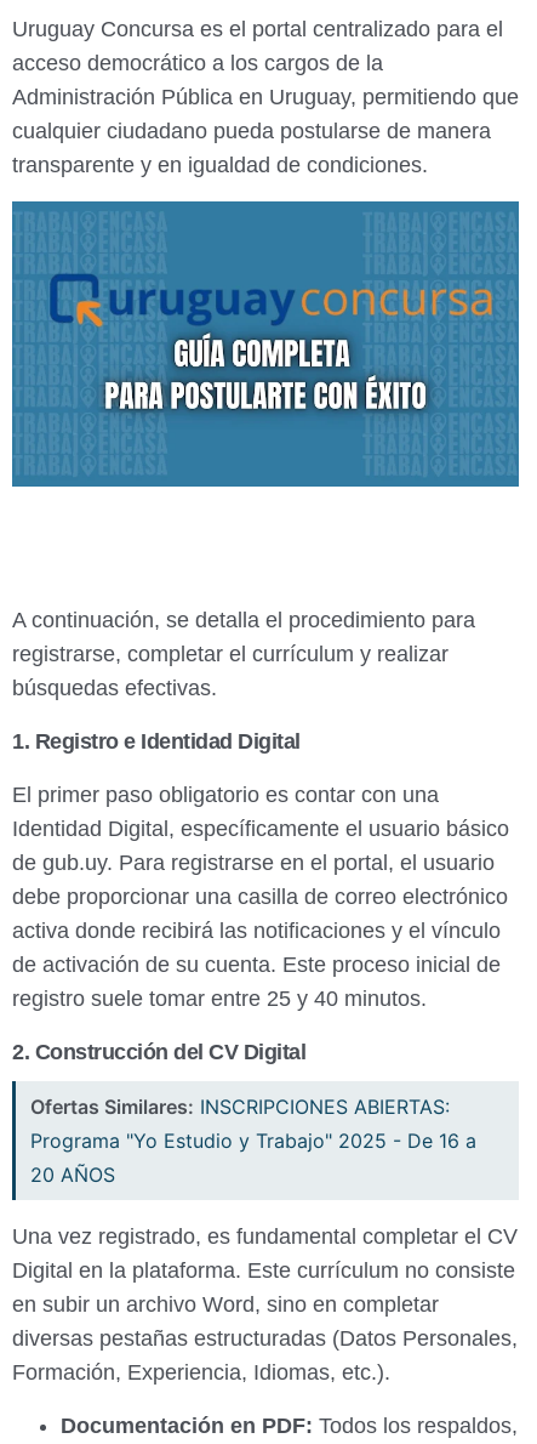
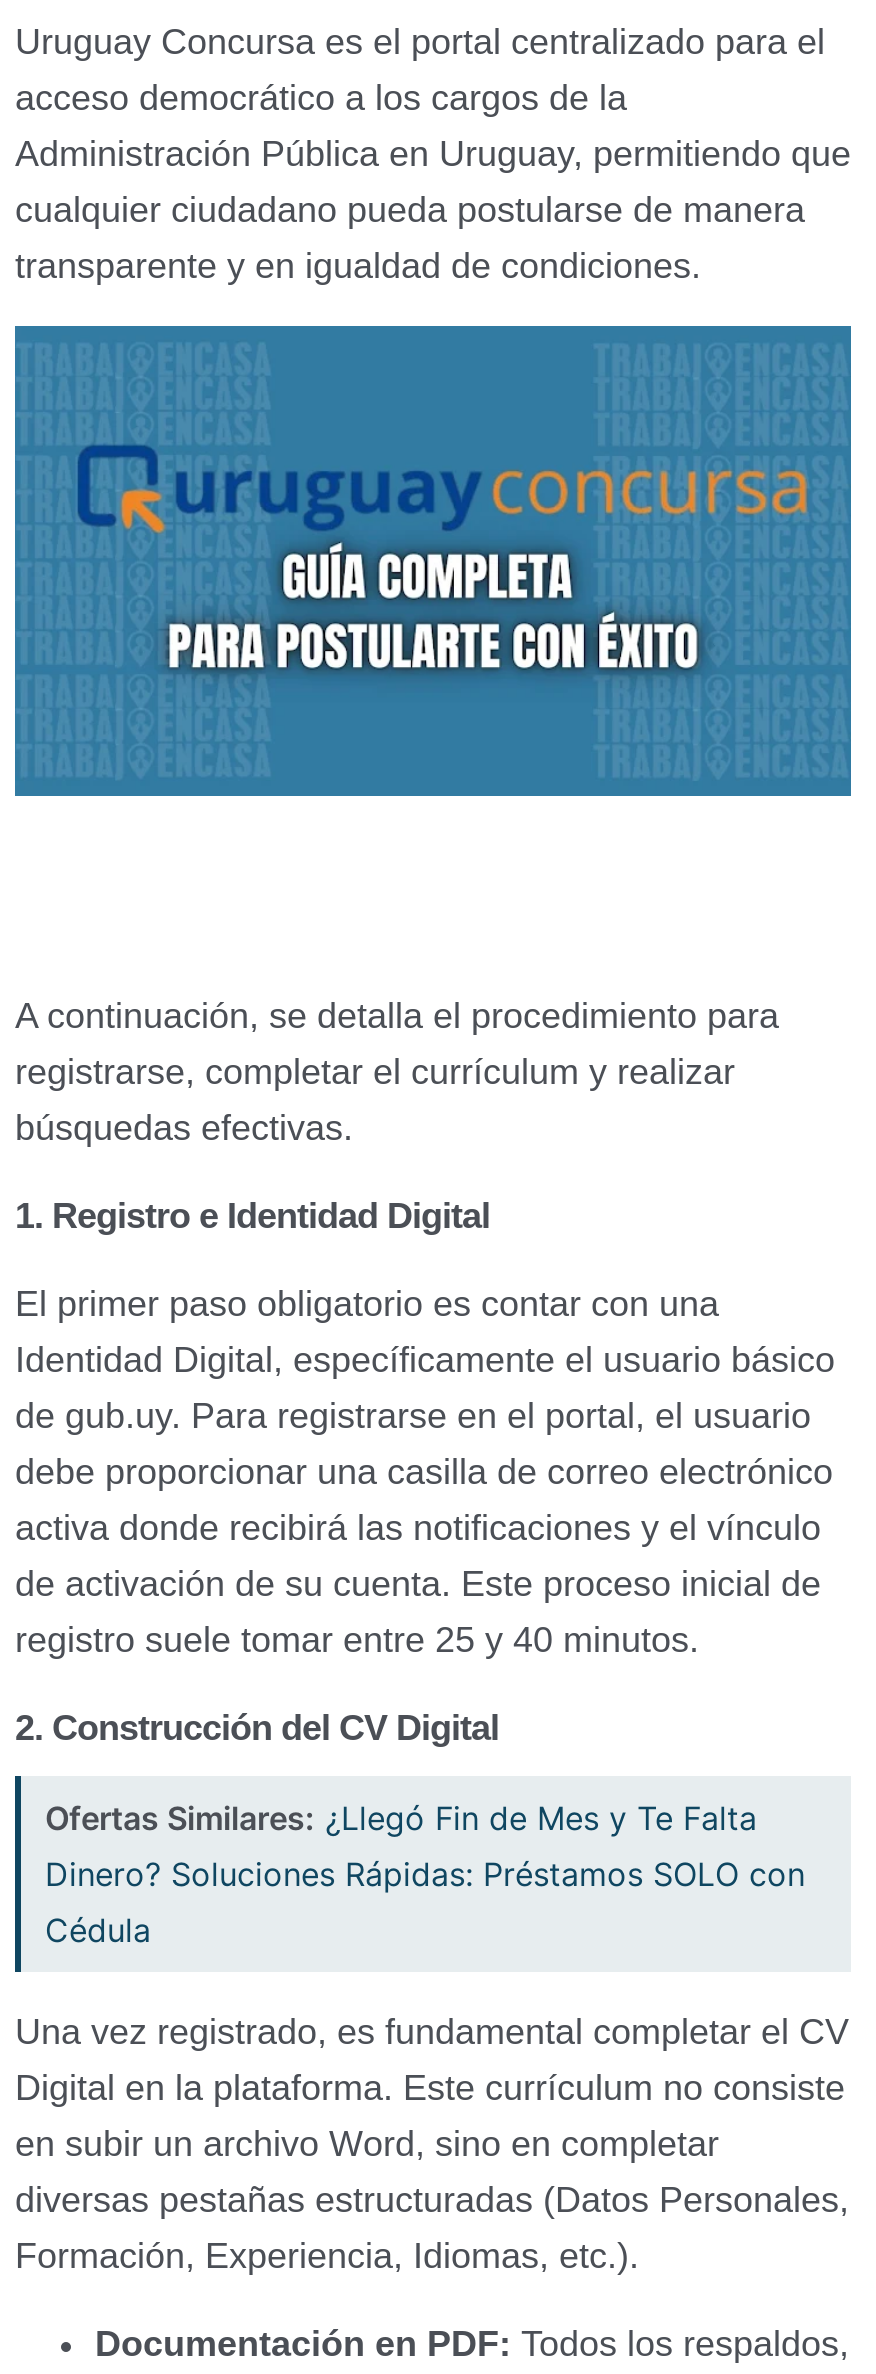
- Ofertas Similares: INSCRIPCIONES ABIERTAS:
- Programa "Yo Estudio y Trabajo" 2025 - De 16 a
- 20 AÑOS
+ Ofertas Similares: ¿Llegó Fin de Mes y Te Falta
+ Dinero? Soluciones Rápidas: Préstamos SOLO con
+ Cédula
